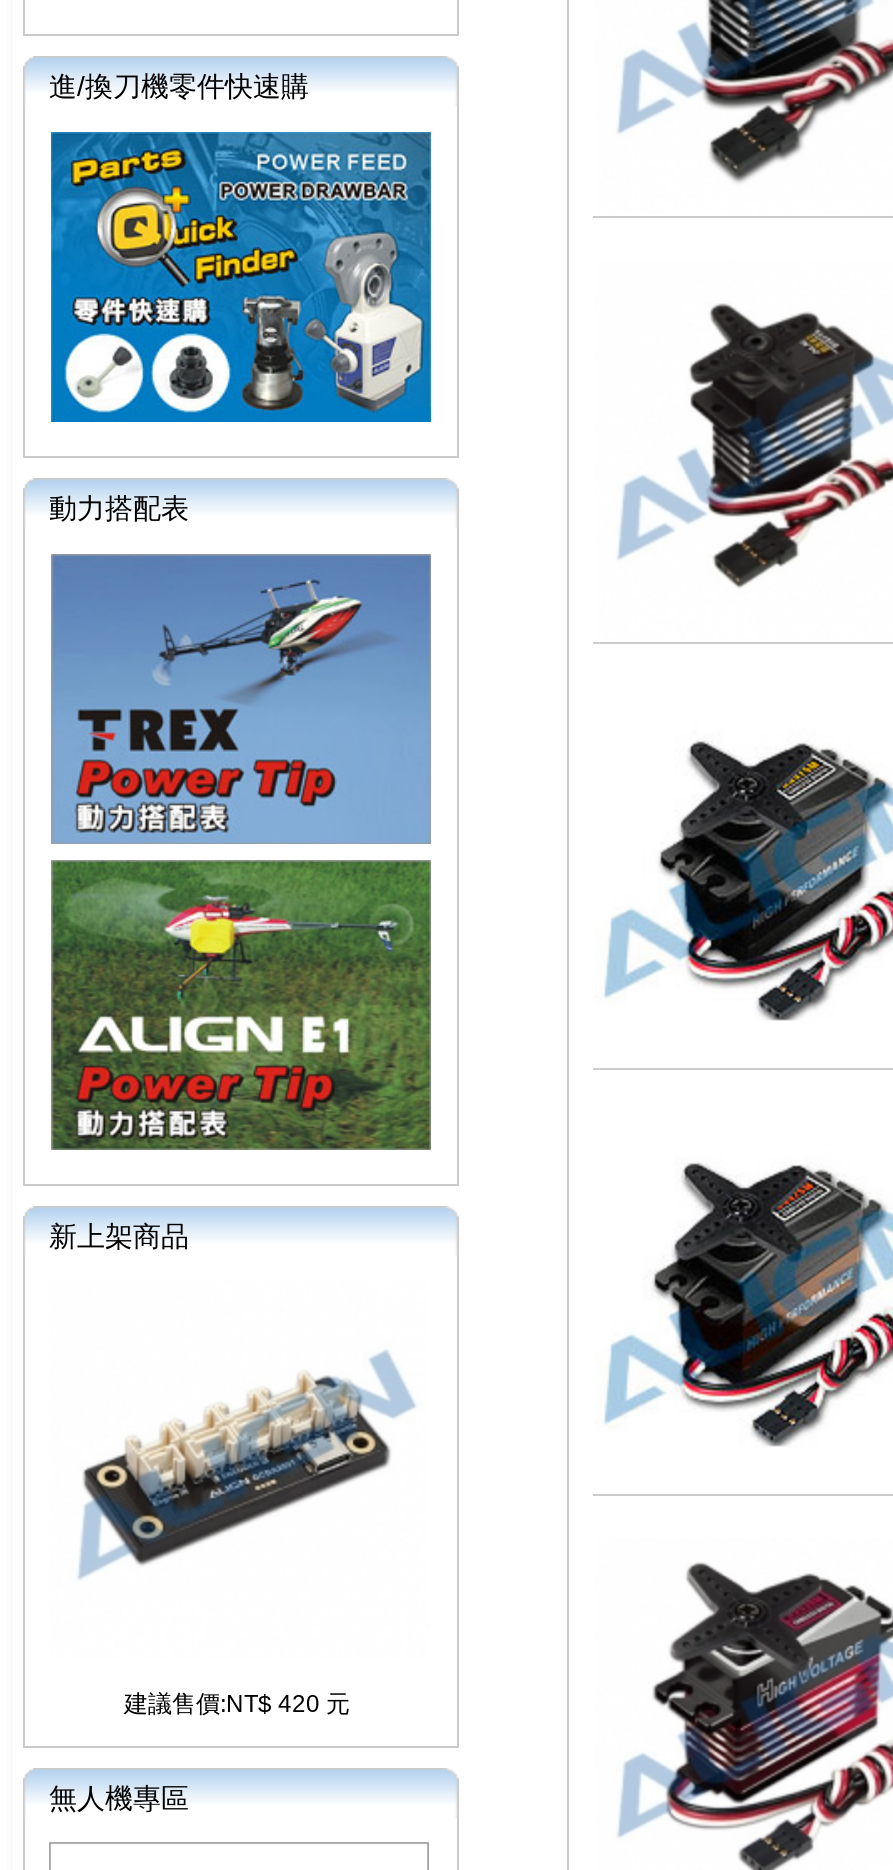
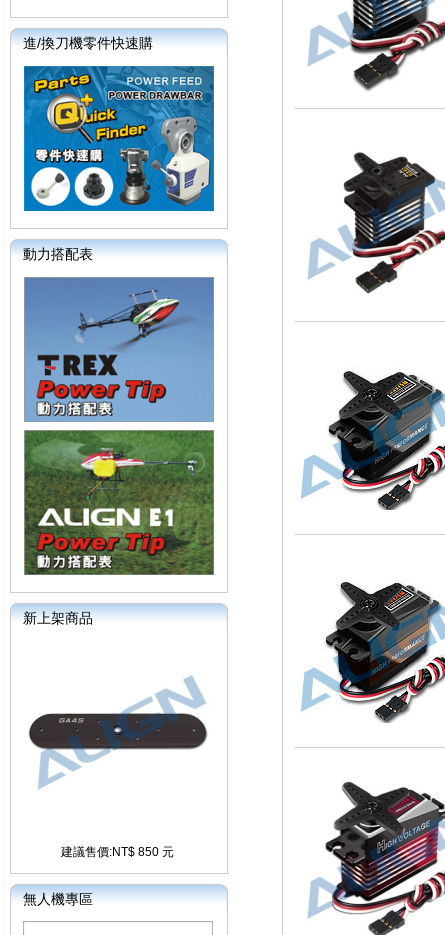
- [image]
+ [image]

- 建議售價:NT$ 420 元
+ 建議售價:NT$ 850 元
